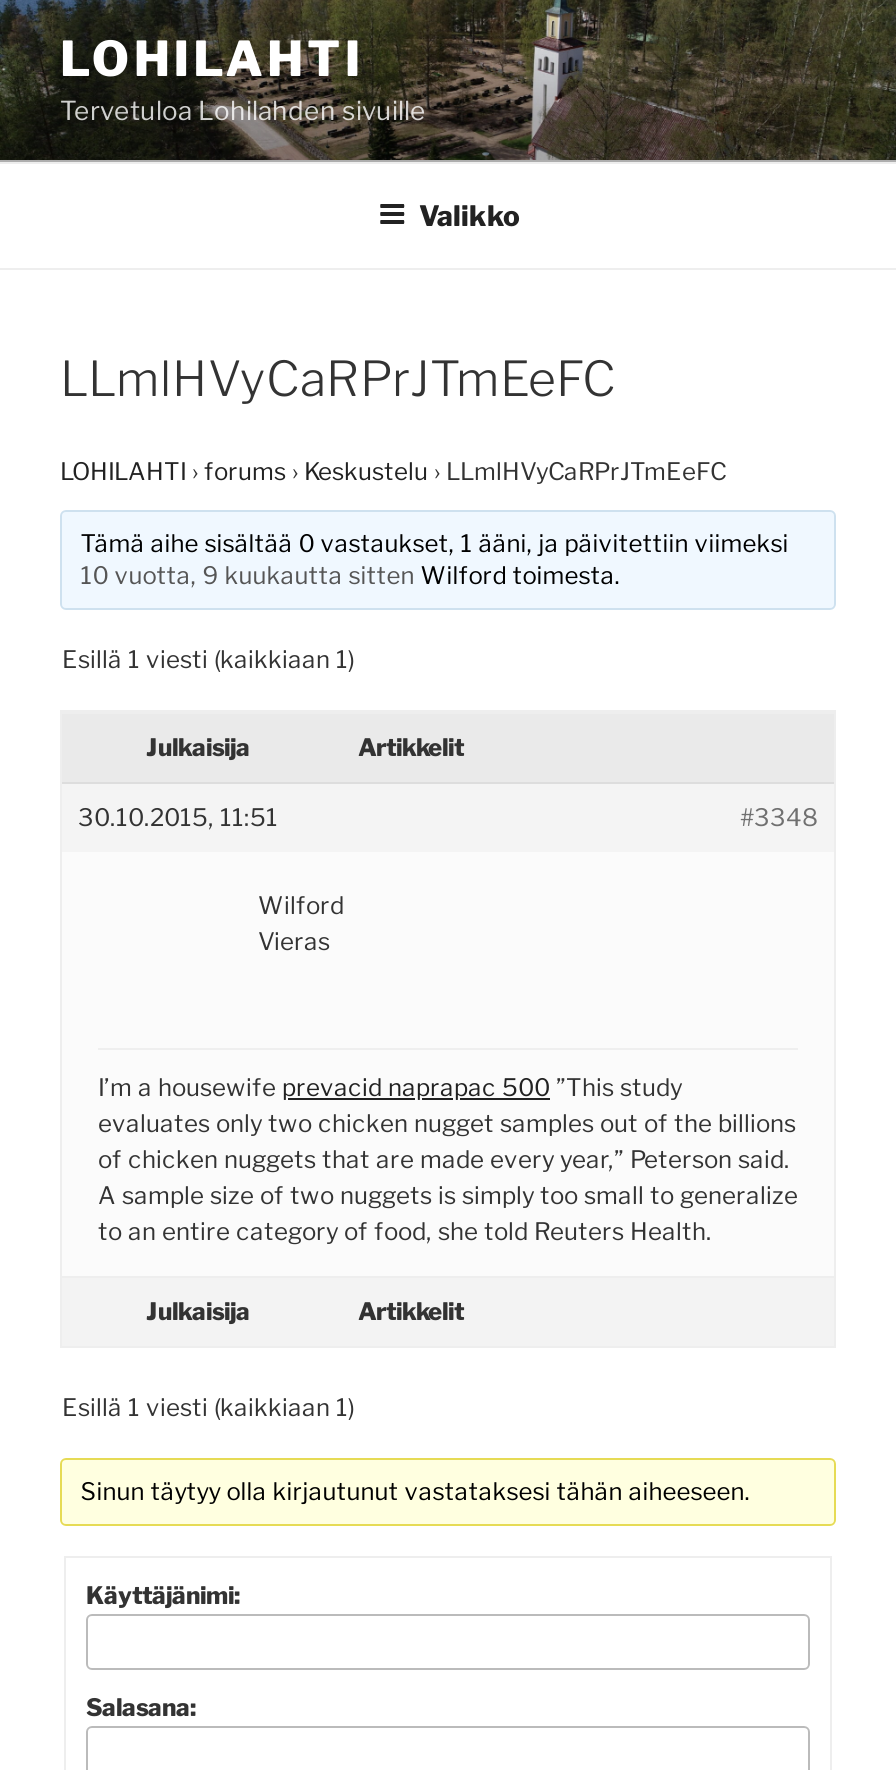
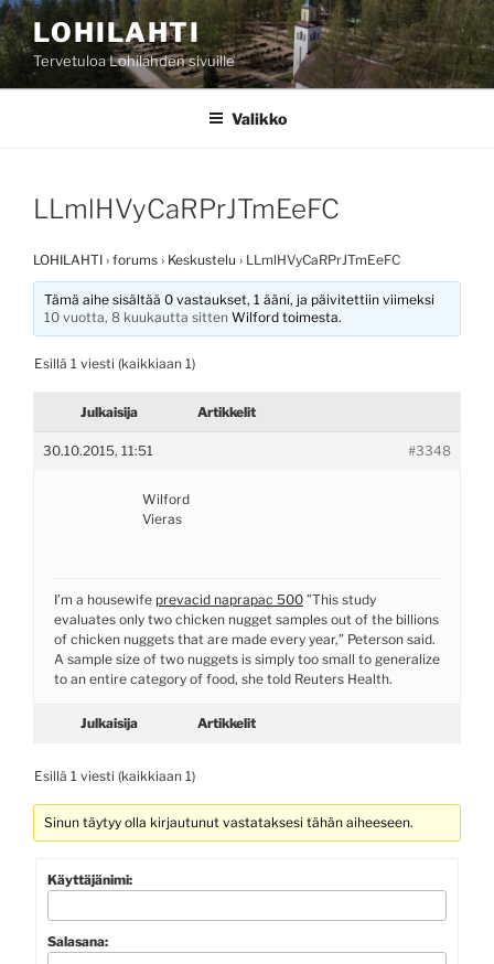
- 10 vuotta, 9 kuukautta sitten Wilford toimesta.
+ 10 vuotta, 8 kuukautta sitten Wilford toimesta.
